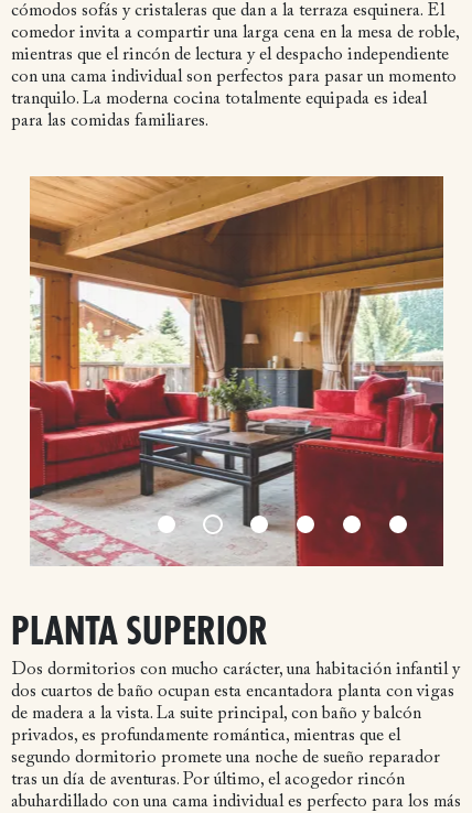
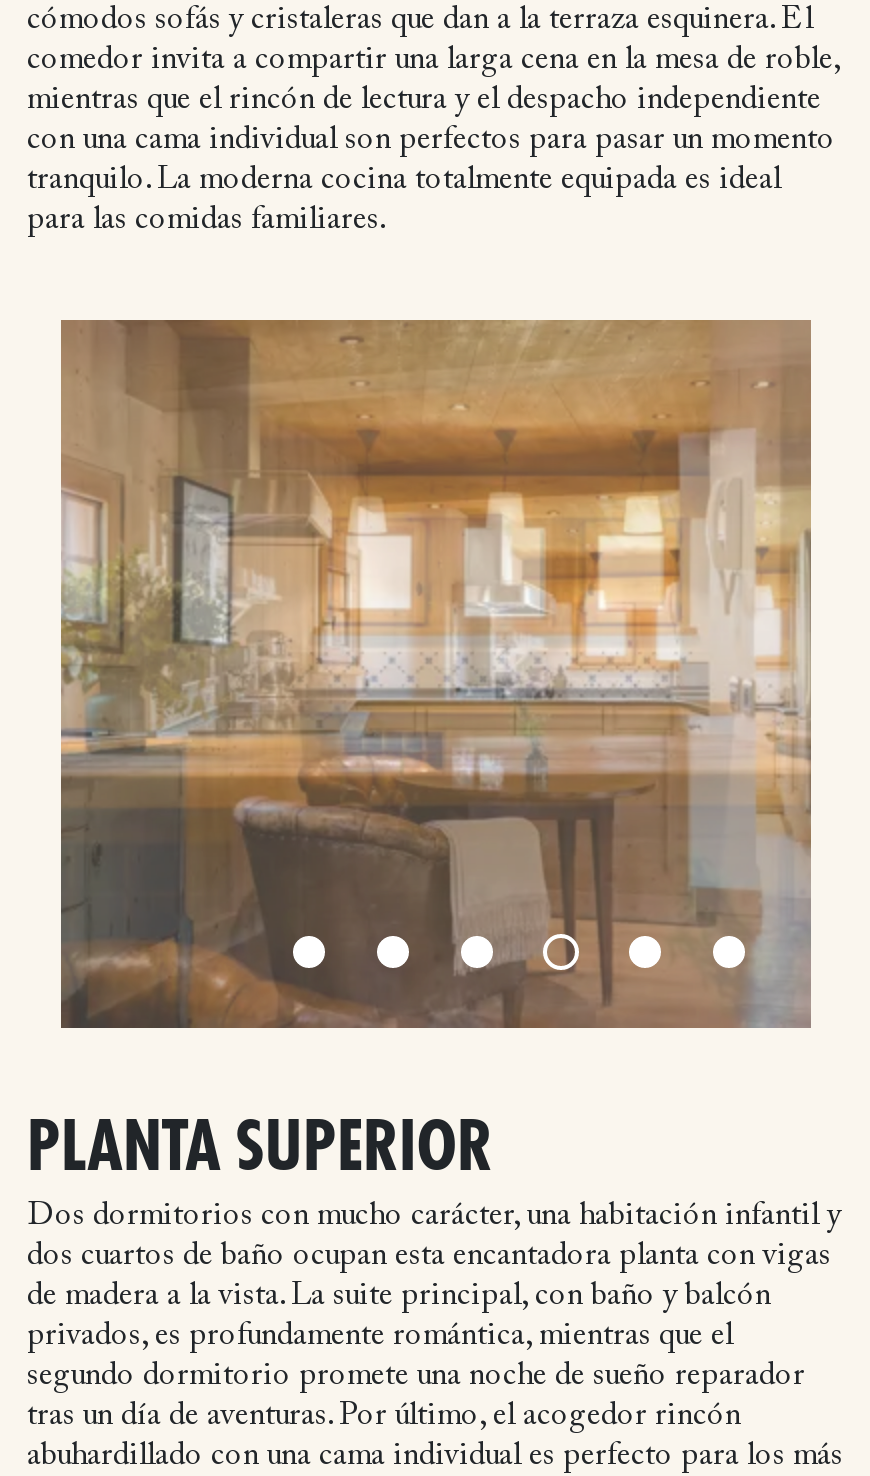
- [image]
+ [image]
